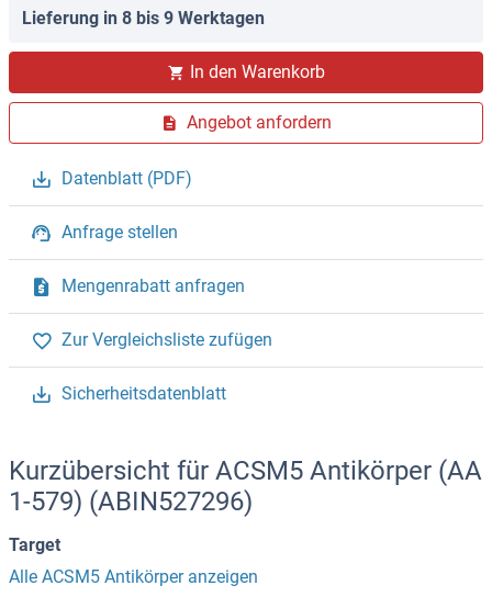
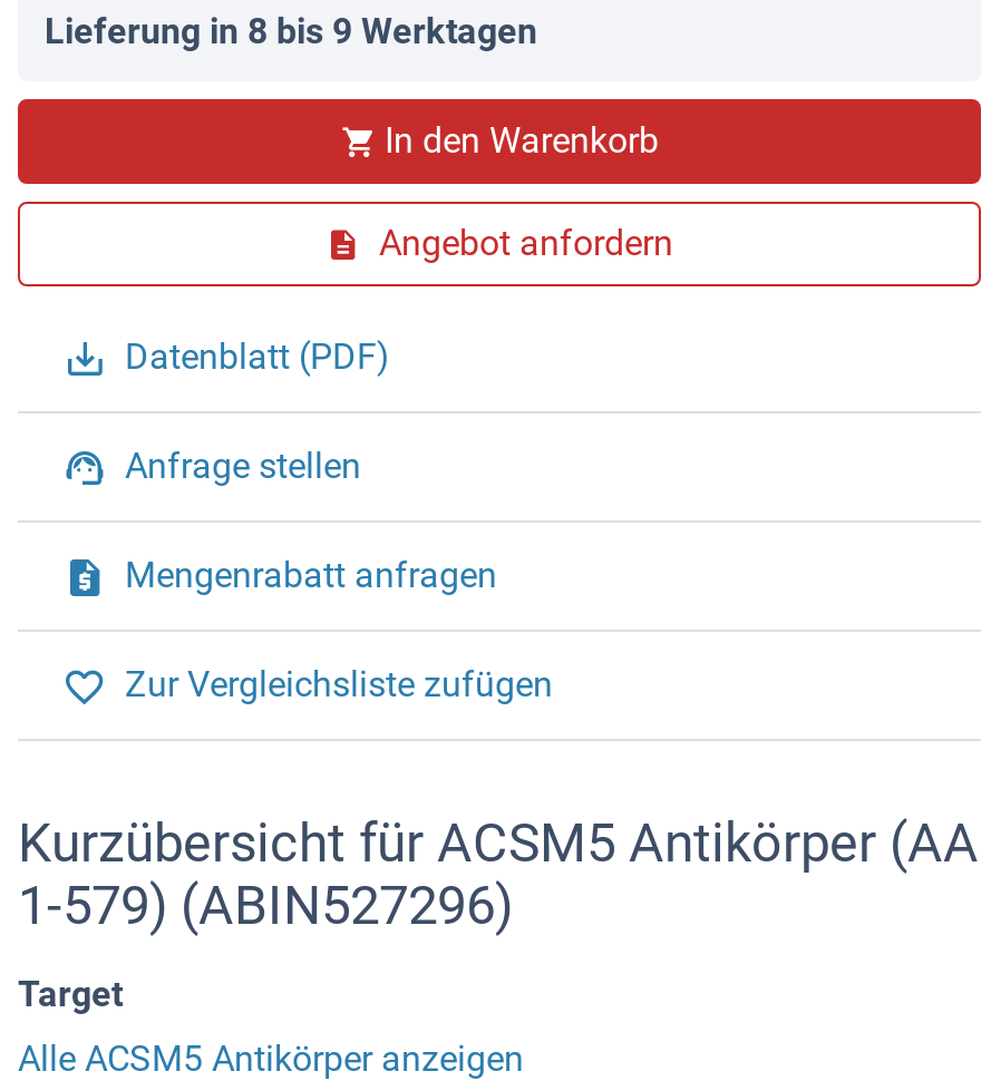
- Sicherheitsdatenblatt
